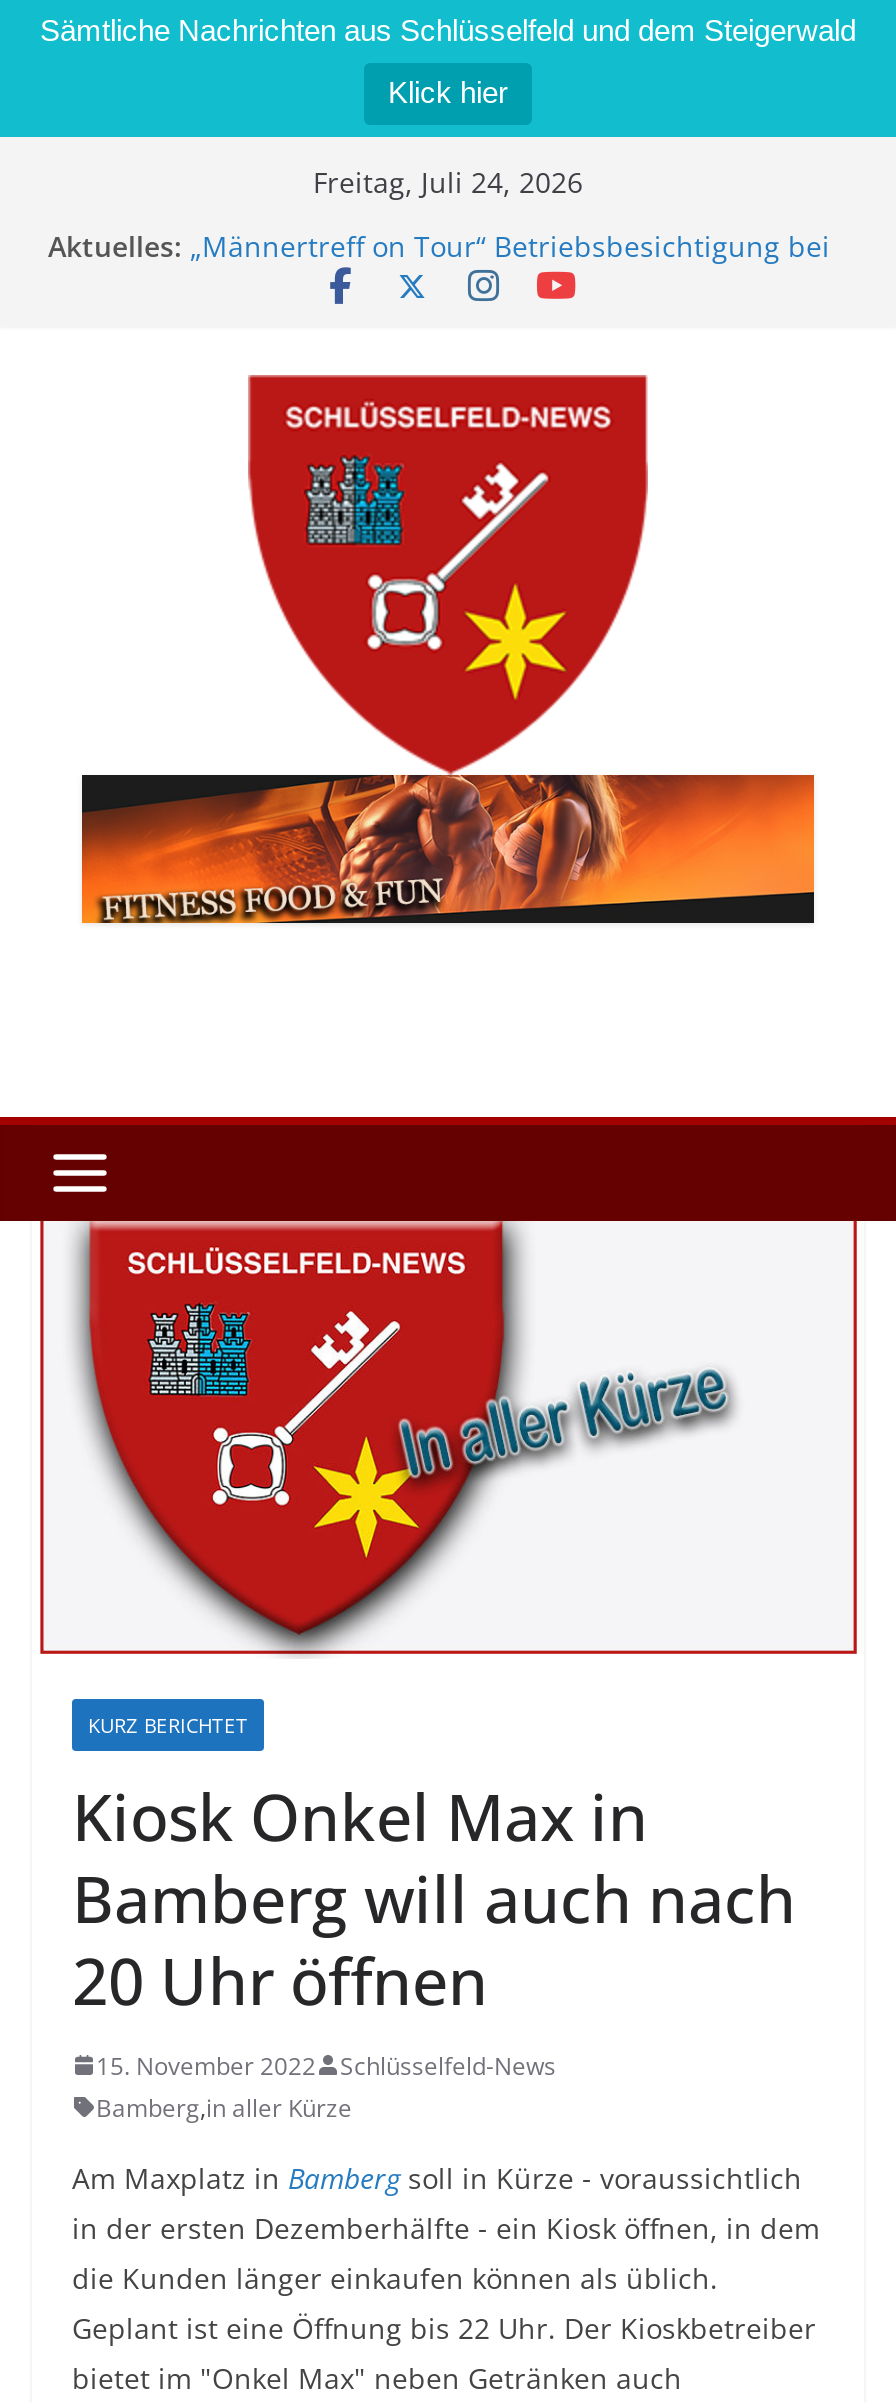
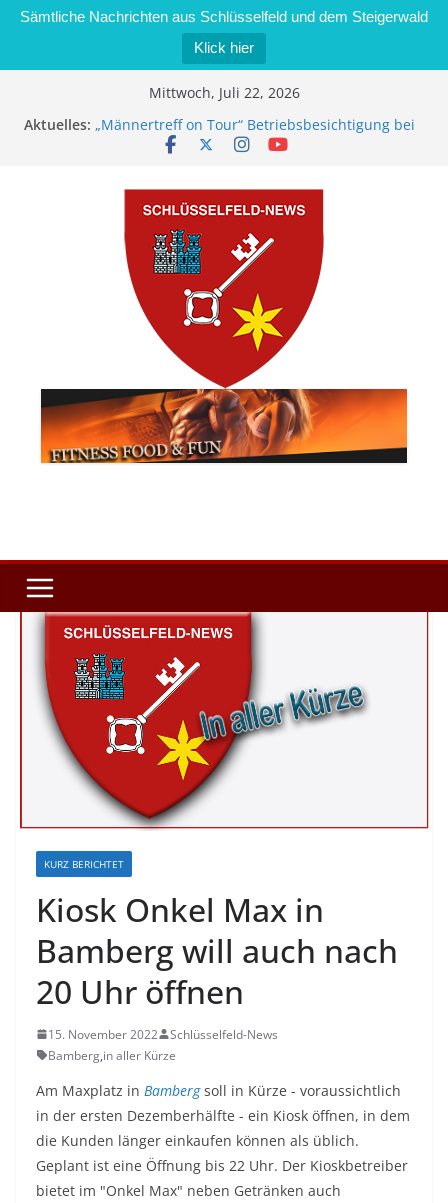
- Freitag, Juli 24, 2026
+ Mittwoch, Juli 22, 2026
